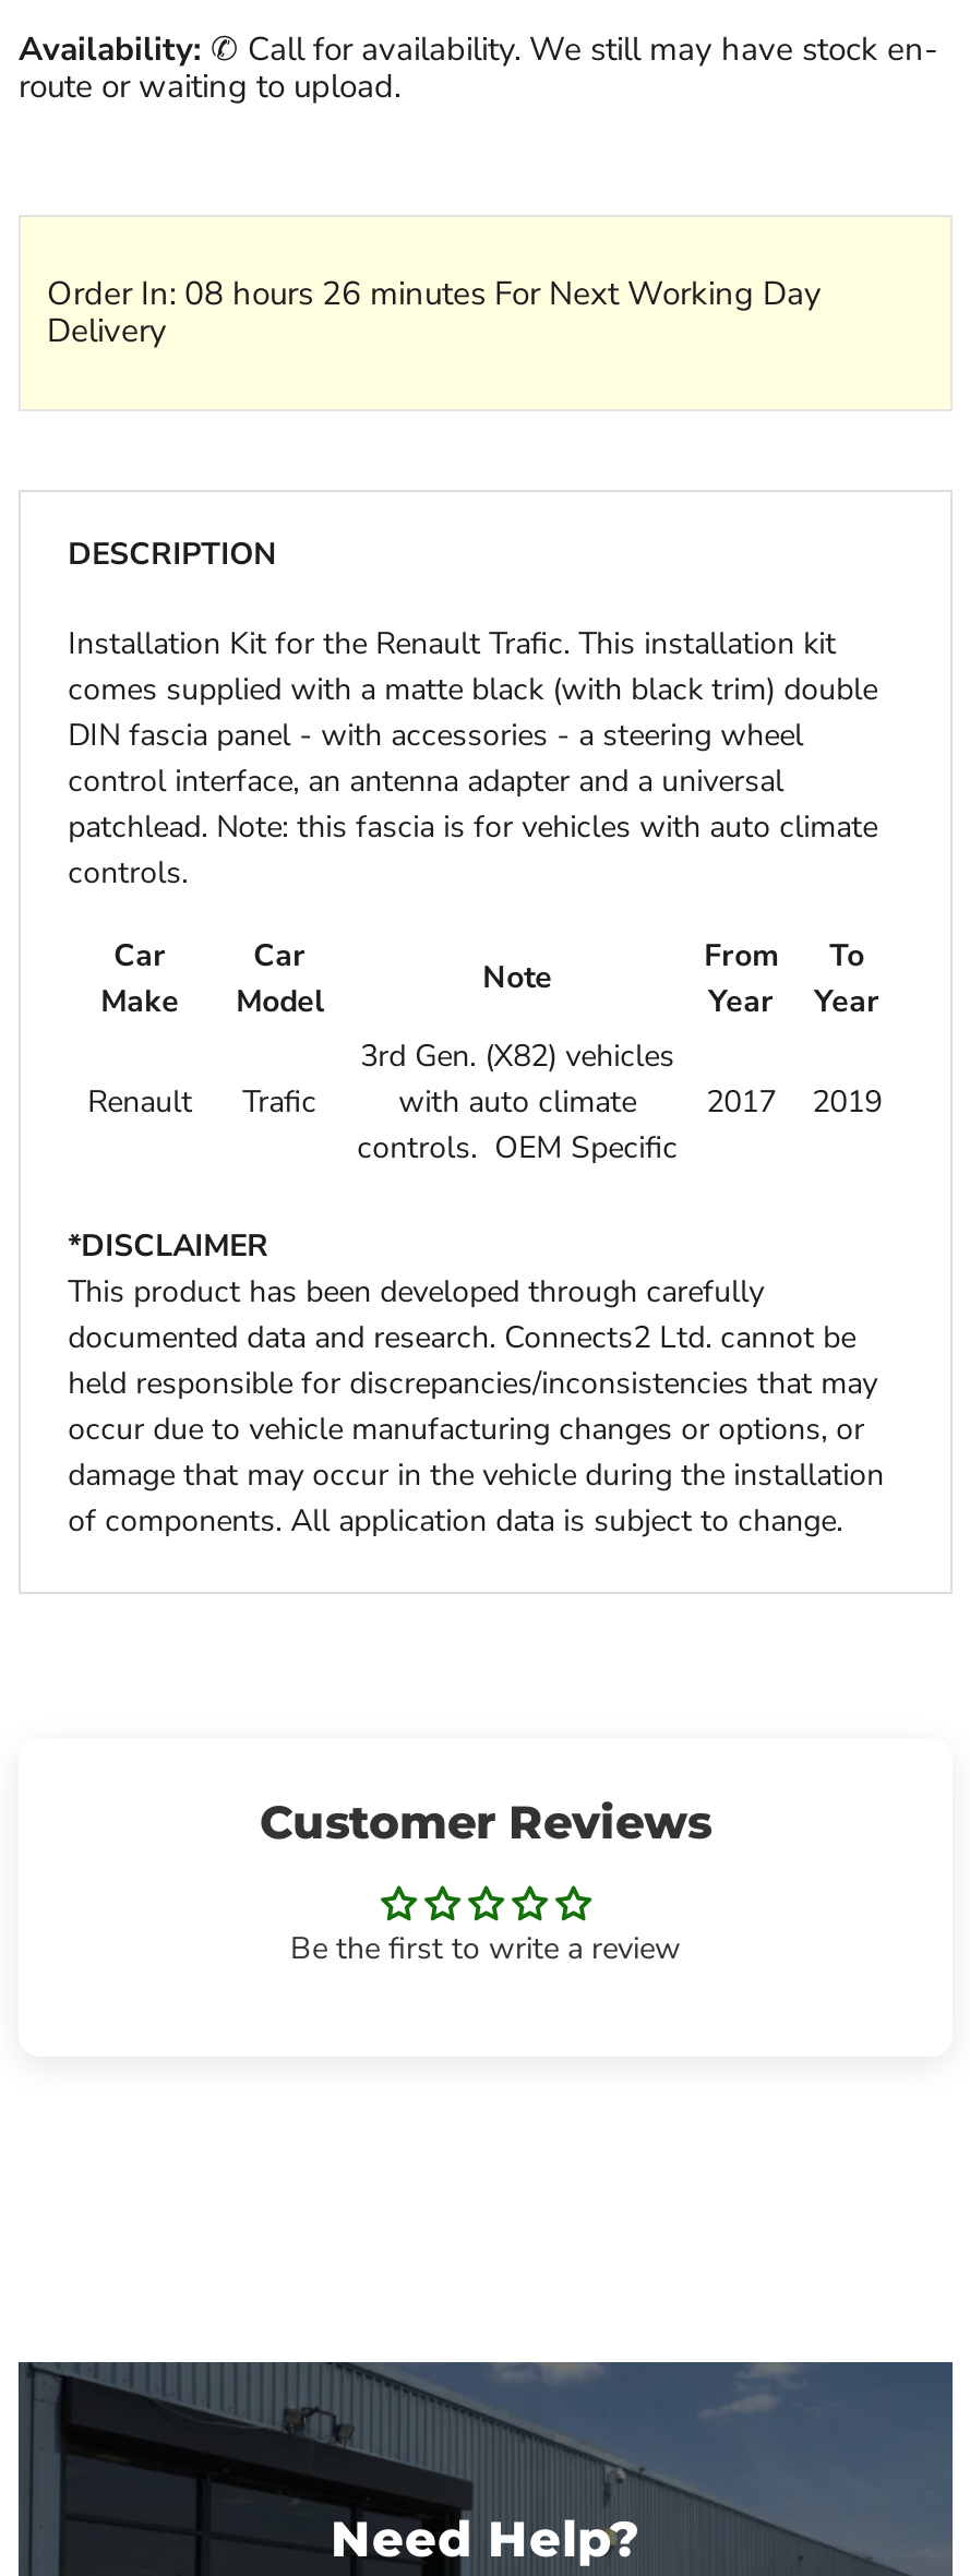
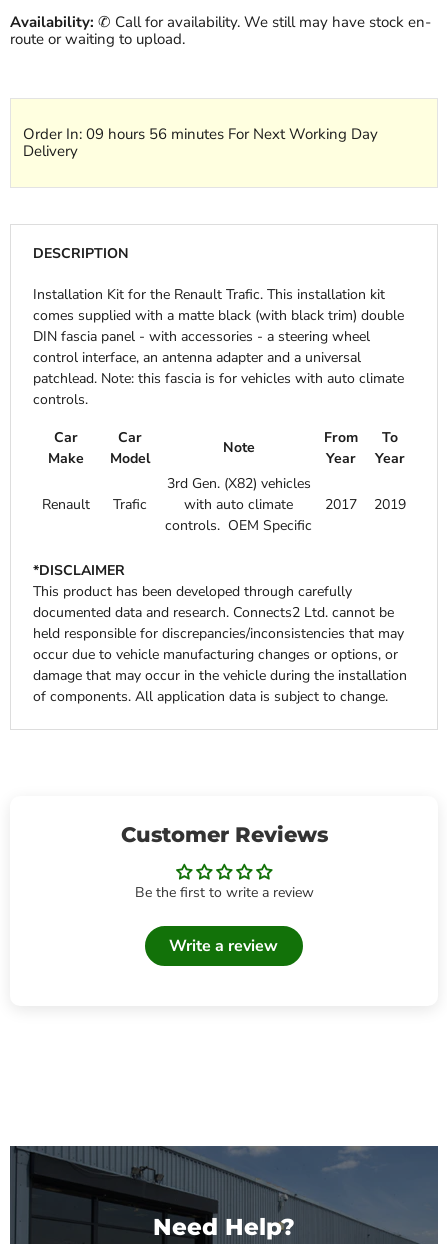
- Order In: 08 hours 26 minutes For Next Working Day
+ Order In: 09 hours 56 minutes For Next Working Day

+ Write a review
